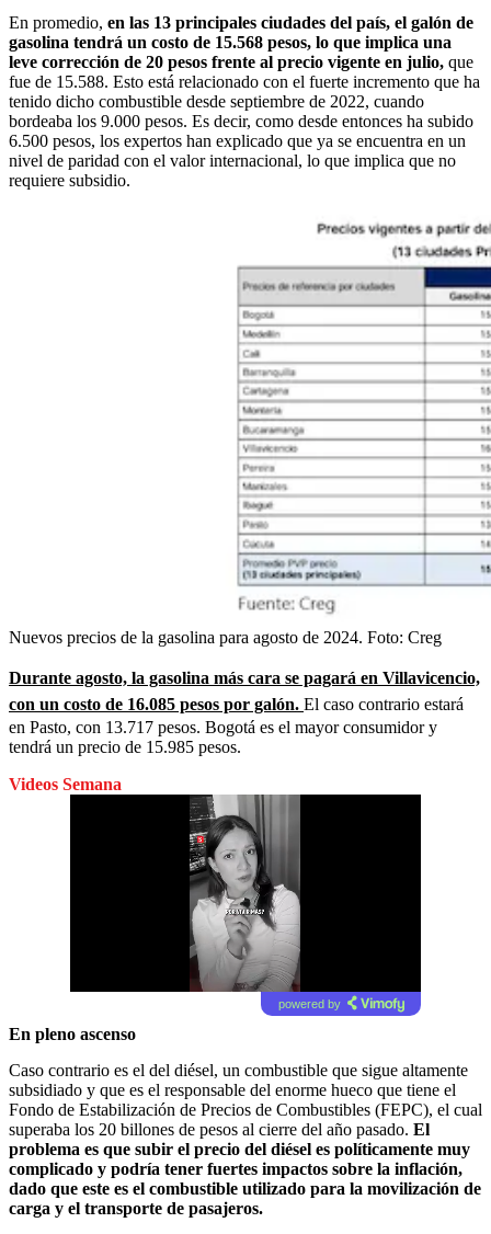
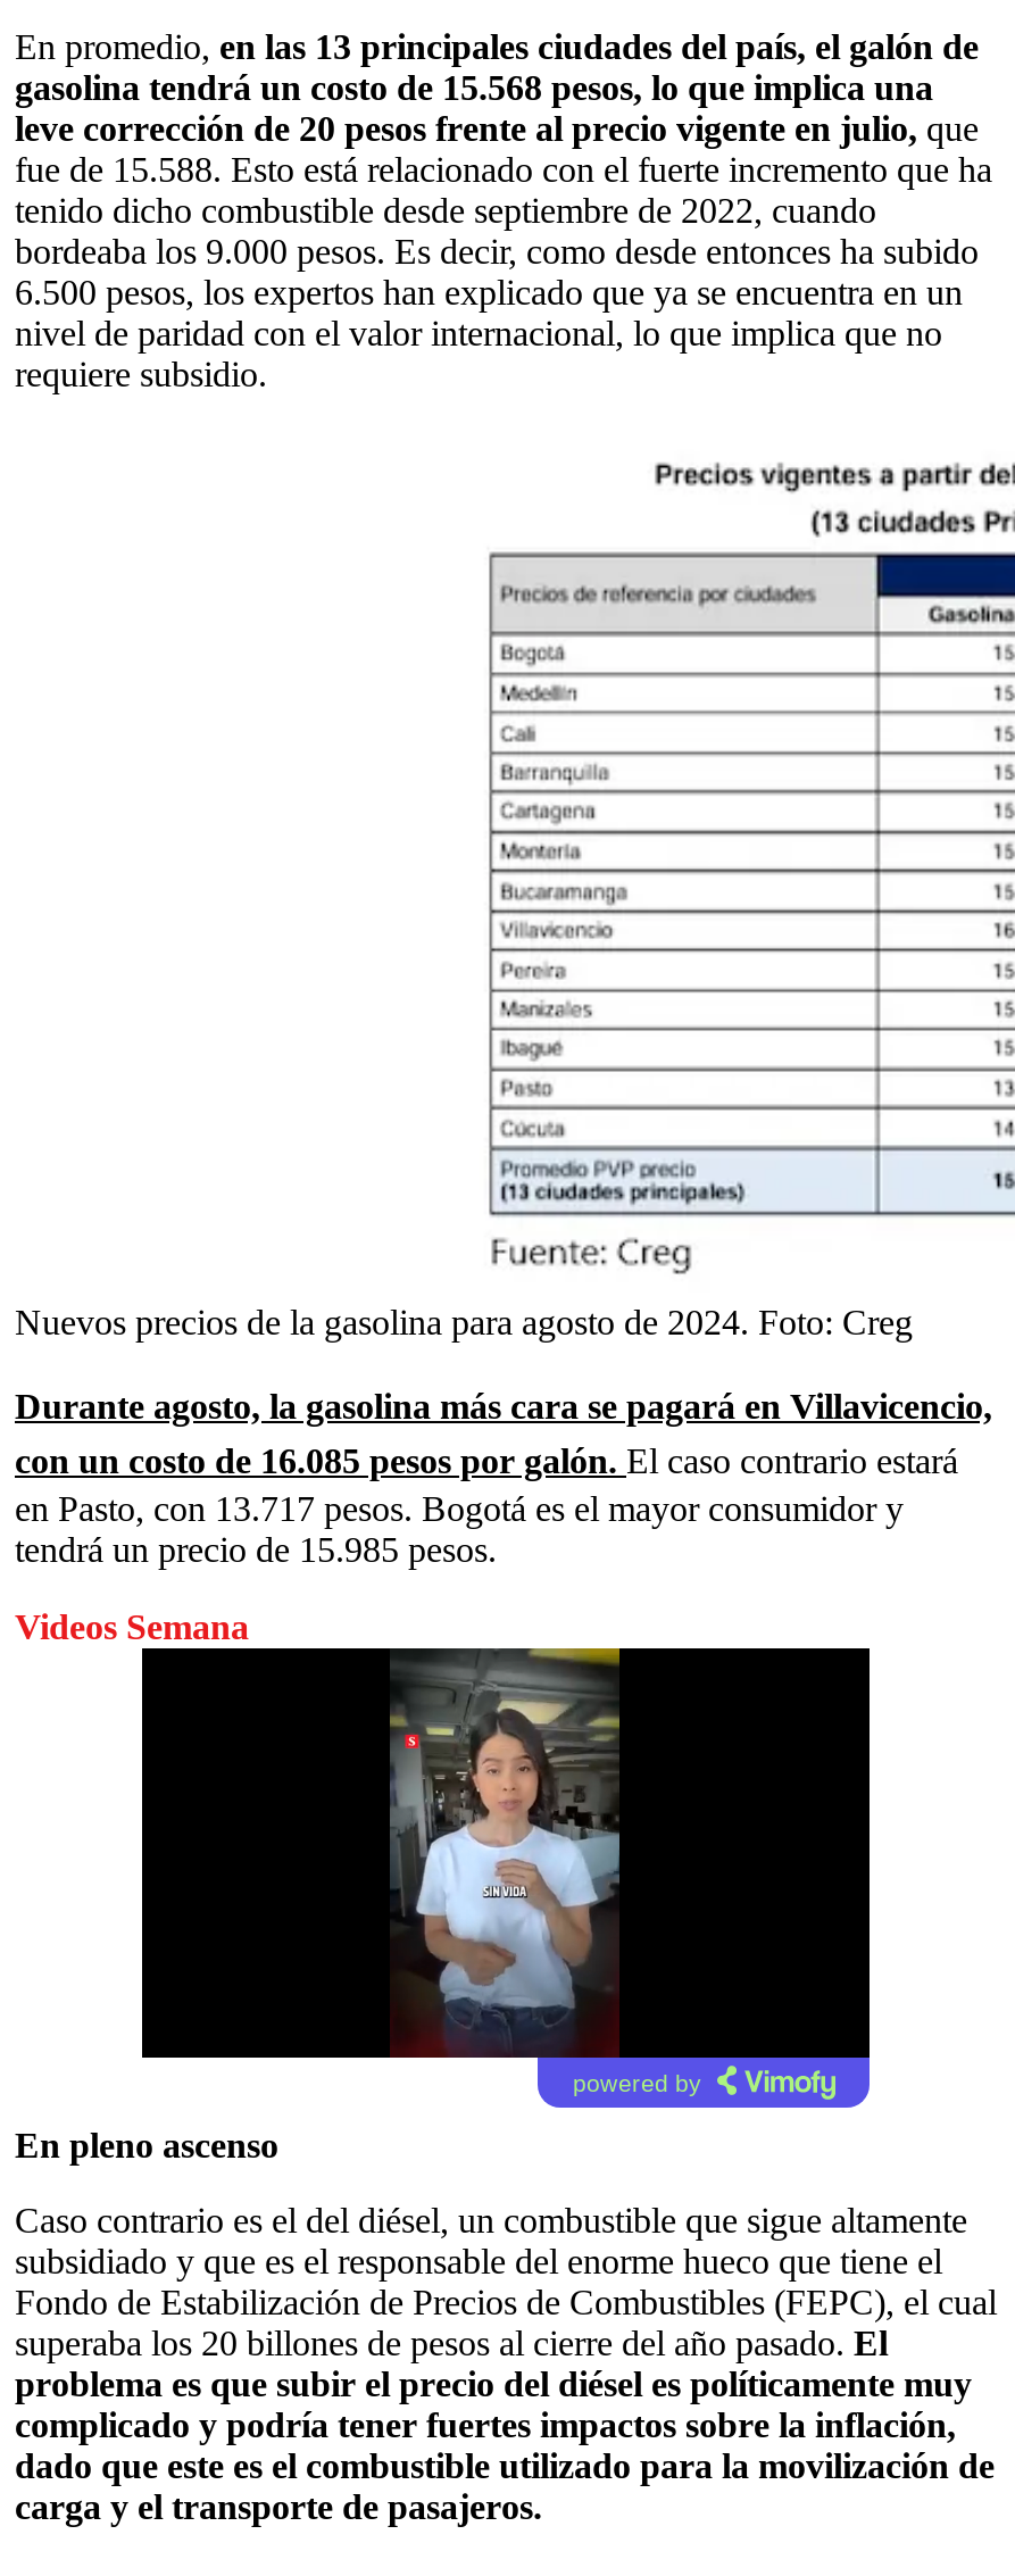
- [image]
+ [image]
